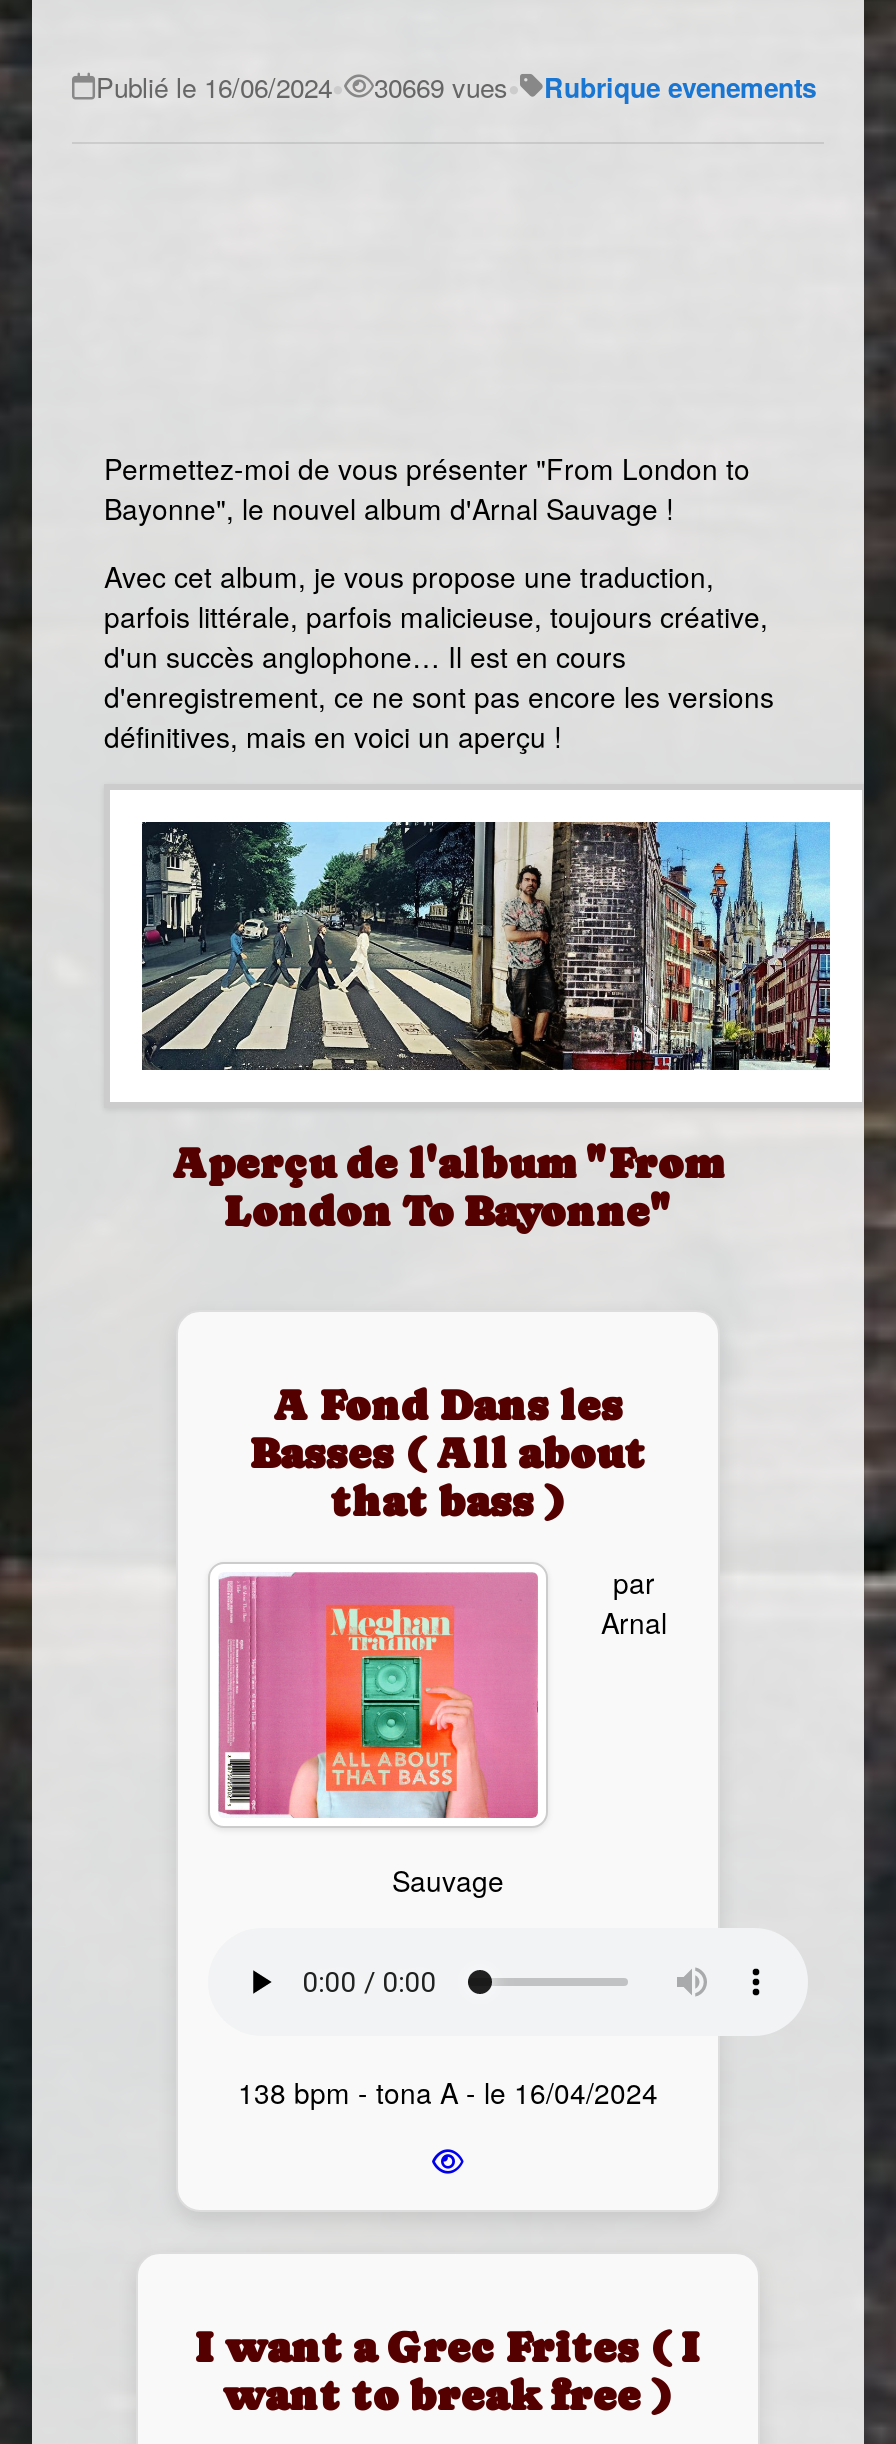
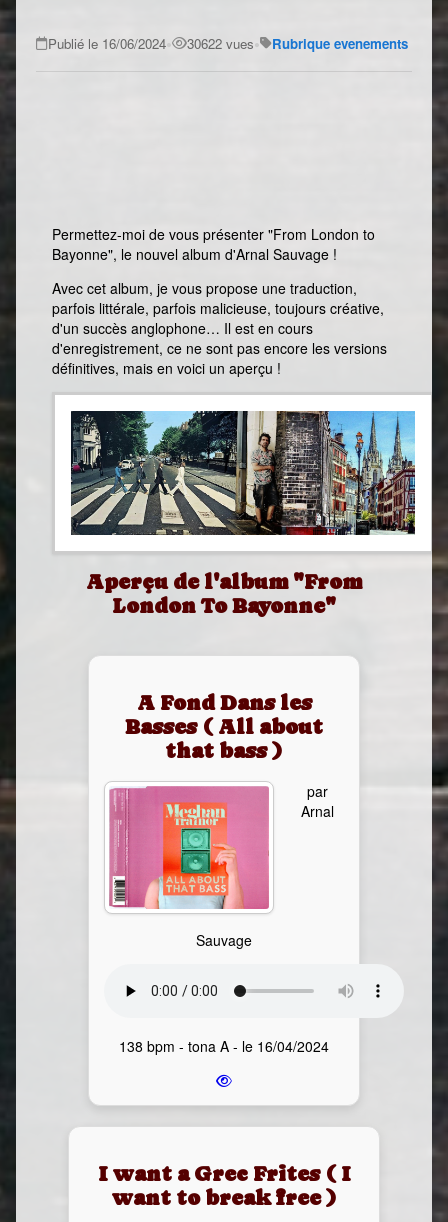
- Publié le 16/06/2024 • 30669 vues • Rubrique evenements
+ Publié le 16/06/2024 • 30622 vues • Rubrique evenements
